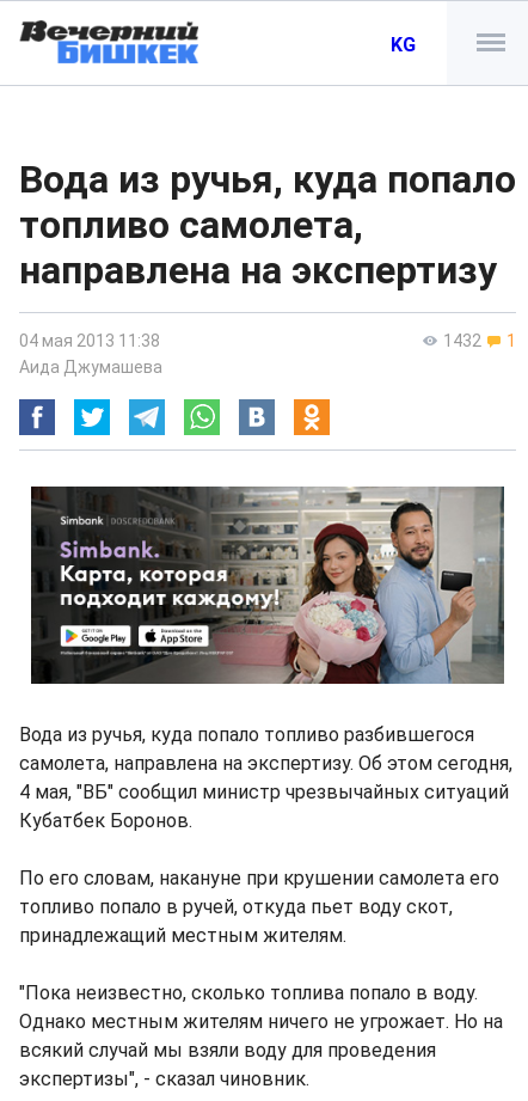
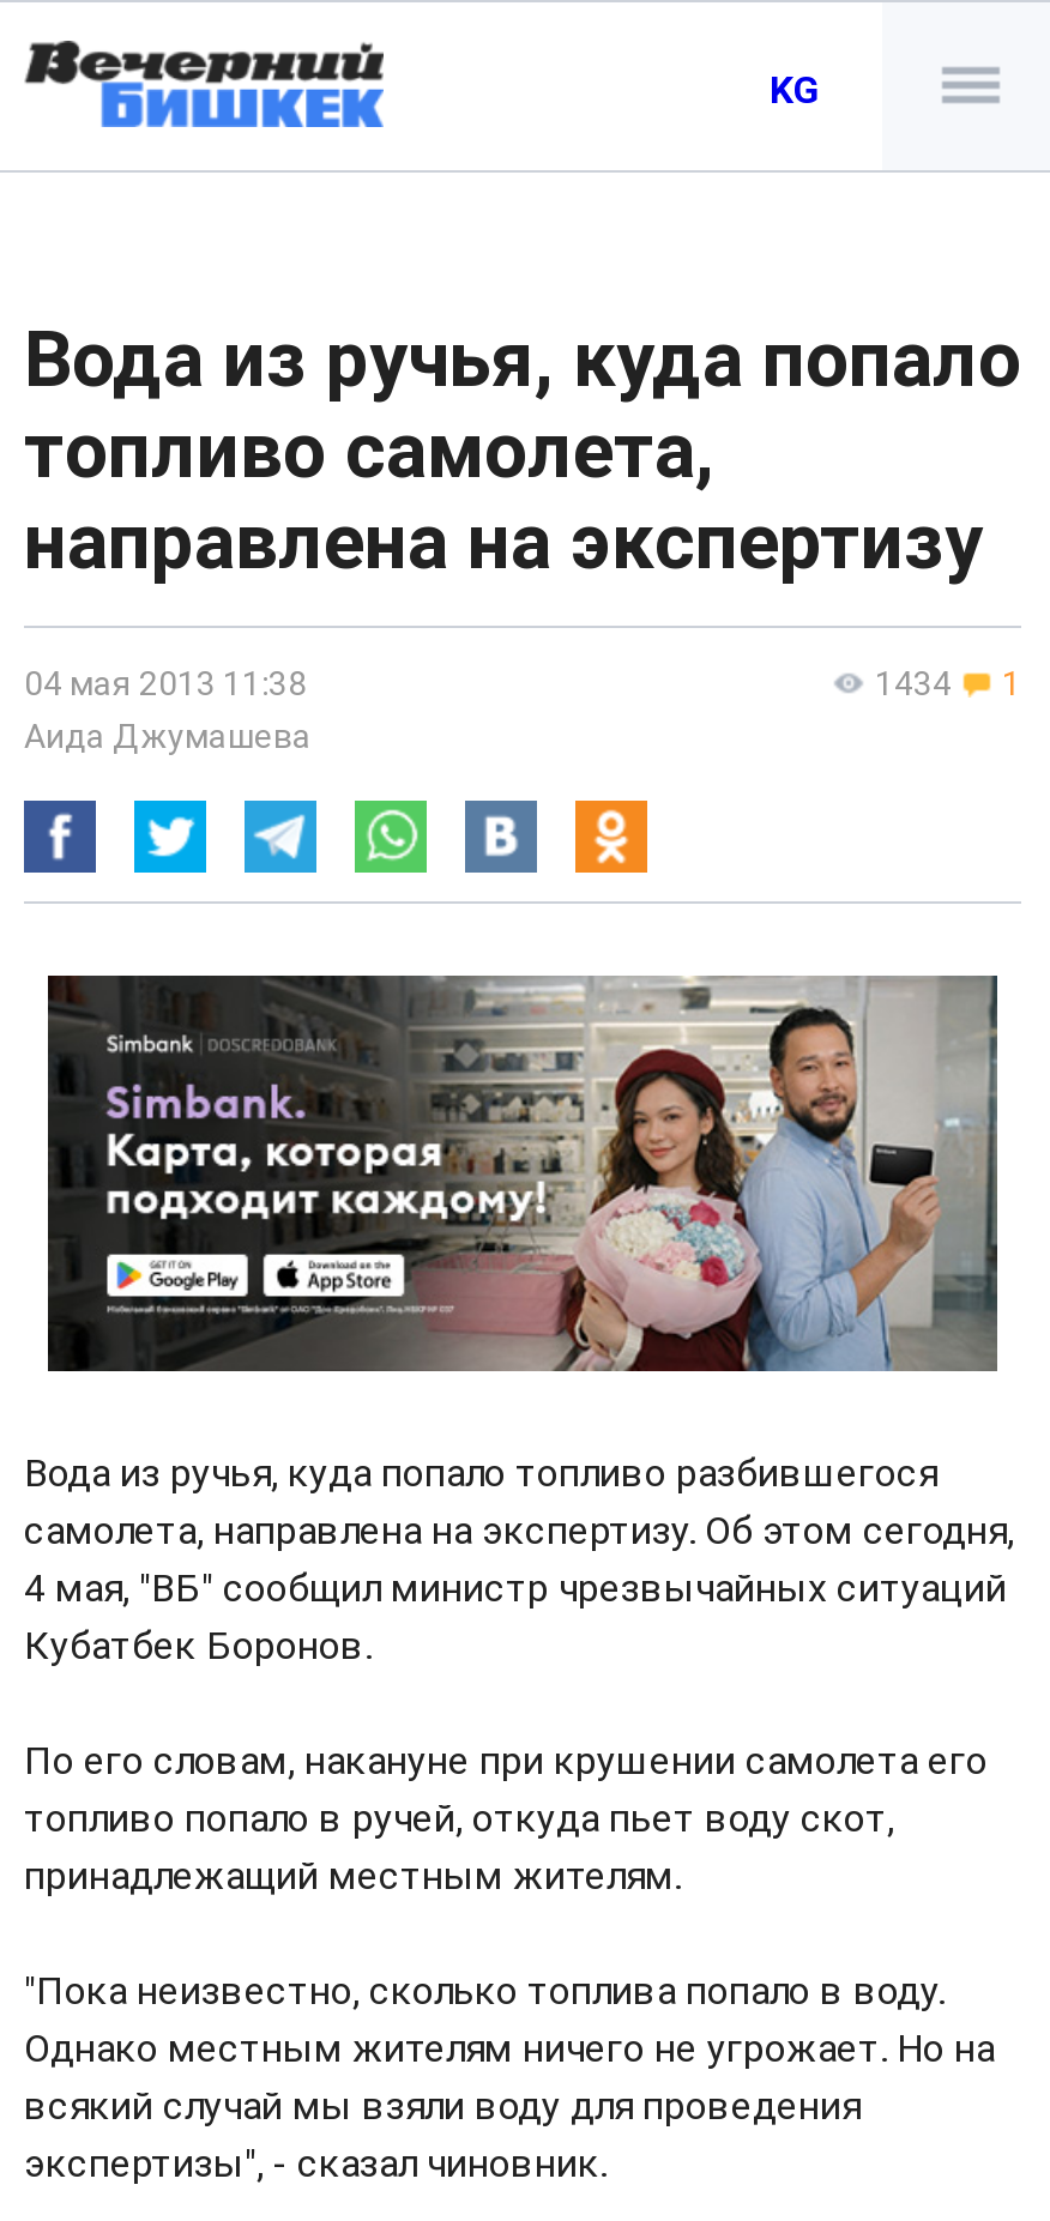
- 1432 1
+ 1434 1
